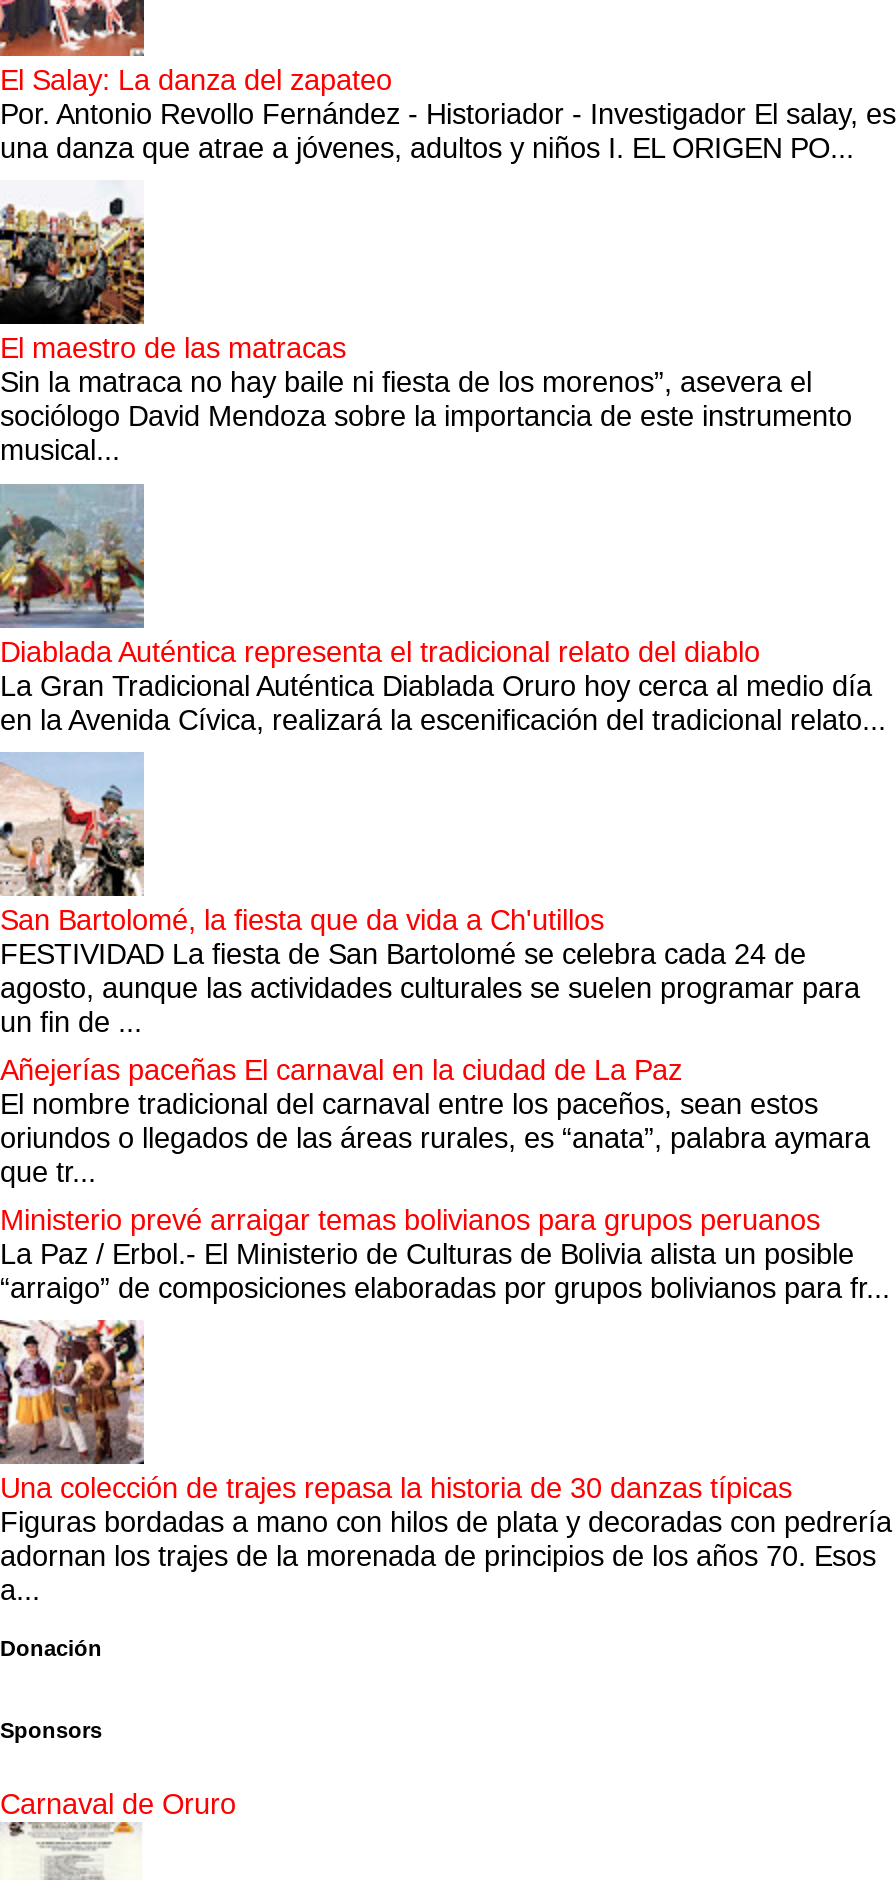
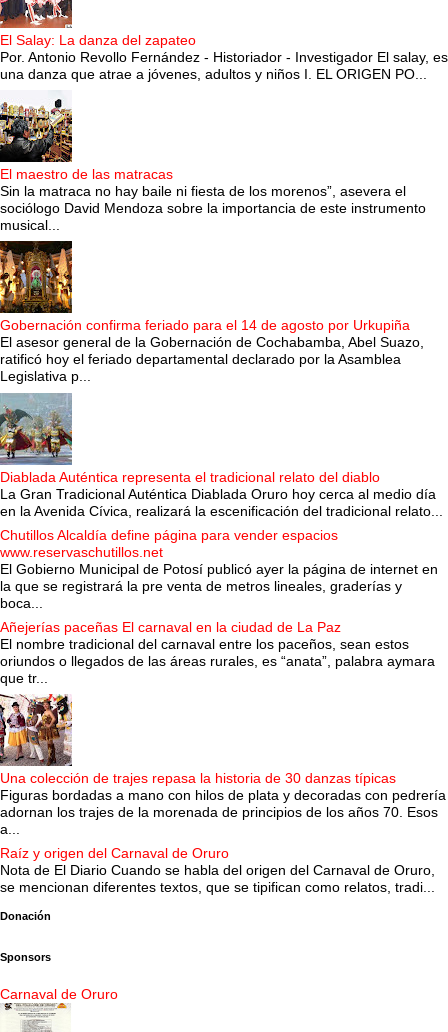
+ [image]
+ Gobernación confirma feriado para el 14 de agosto por Urkupiña
+ El asesor general de la Gobernación de Cochabamba, Abel Suazo,
+ ratificó hoy el feriado departamental declarado por la Asamblea
+ Legislativa p...

moved down: [image] | Diablada Auténtica representa el tradicional relato del diablo | La Gran Tradicional Auténtica Diablada Oruro hoy cerca al medio día | en la Avenida Cívica, realizará la escenificación del tradicional relato...

- San Bartolomé, la fiesta que da vida a Ch'utillos
- FESTIVIDAD La fiesta de San Bartolomé se celebra cada 24 de
- agosto, aunque las actividades culturales se suelen programar para
- un fin de ...
+ Chutillos Alcaldía define página para vender espacios
+ www.reservaschutillos.net
+ El Gobierno Municipal de Potosí publicó ayer la página de internet en
+ la que se registrará la pre venta de metros lineales, graderías y
+ boca...

- Ministerio prevé arraigar temas bolivianos para grupos peruanos
- La Paz / Erbol.- El Ministerio de Culturas de Bolivia alista un posible
- “arraigo” de composiciones elaboradas por grupos bolivianos para fr...

+ Raíz y origen del Carnaval de Oruro
+ Nota de El Diario Cuando se habla del origen del Carnaval de Oruro,
+ se mencionan diferentes textos, que se tipifican como relatos, tradi...
